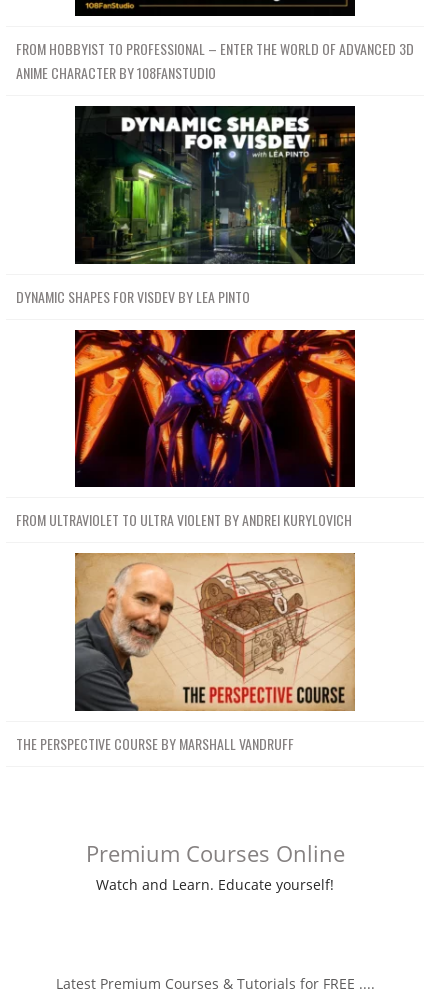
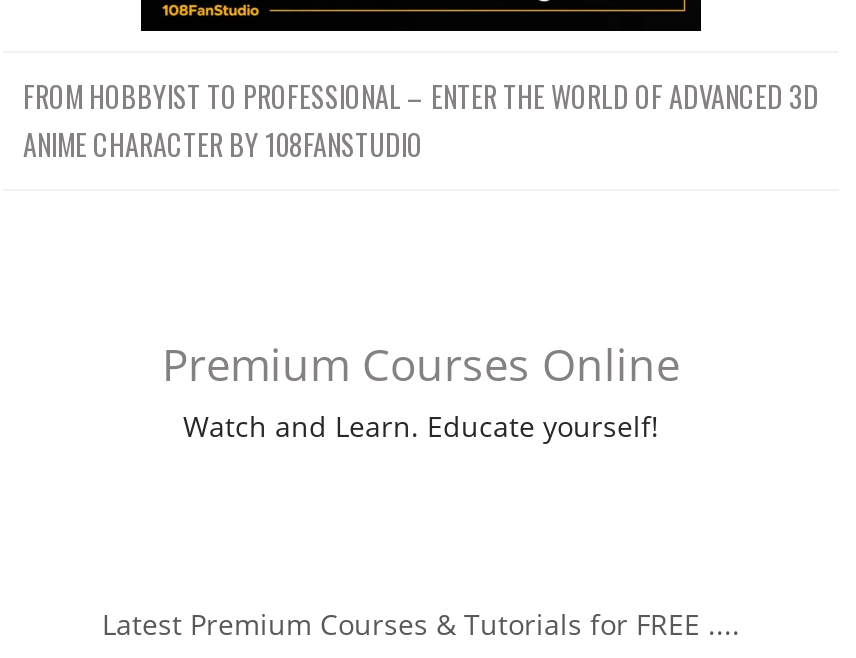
- [image]
- DYNAMIC SHAPES FOR VISDEV BY LEA PINTO

- [image]
- FROM ULTRAVIOLET TO ULTRA VIOLENT BY ANDREI KURYLOVICH

- [image]
- THE PERSPECTIVE COURSE BY MARSHALL VANDRUFF
